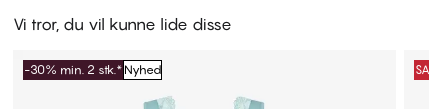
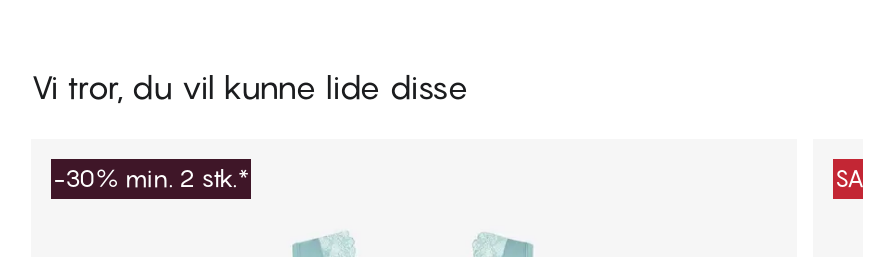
- -30% min. 2 stk.* Nyhed
+ -30% min. 2 stk.*
